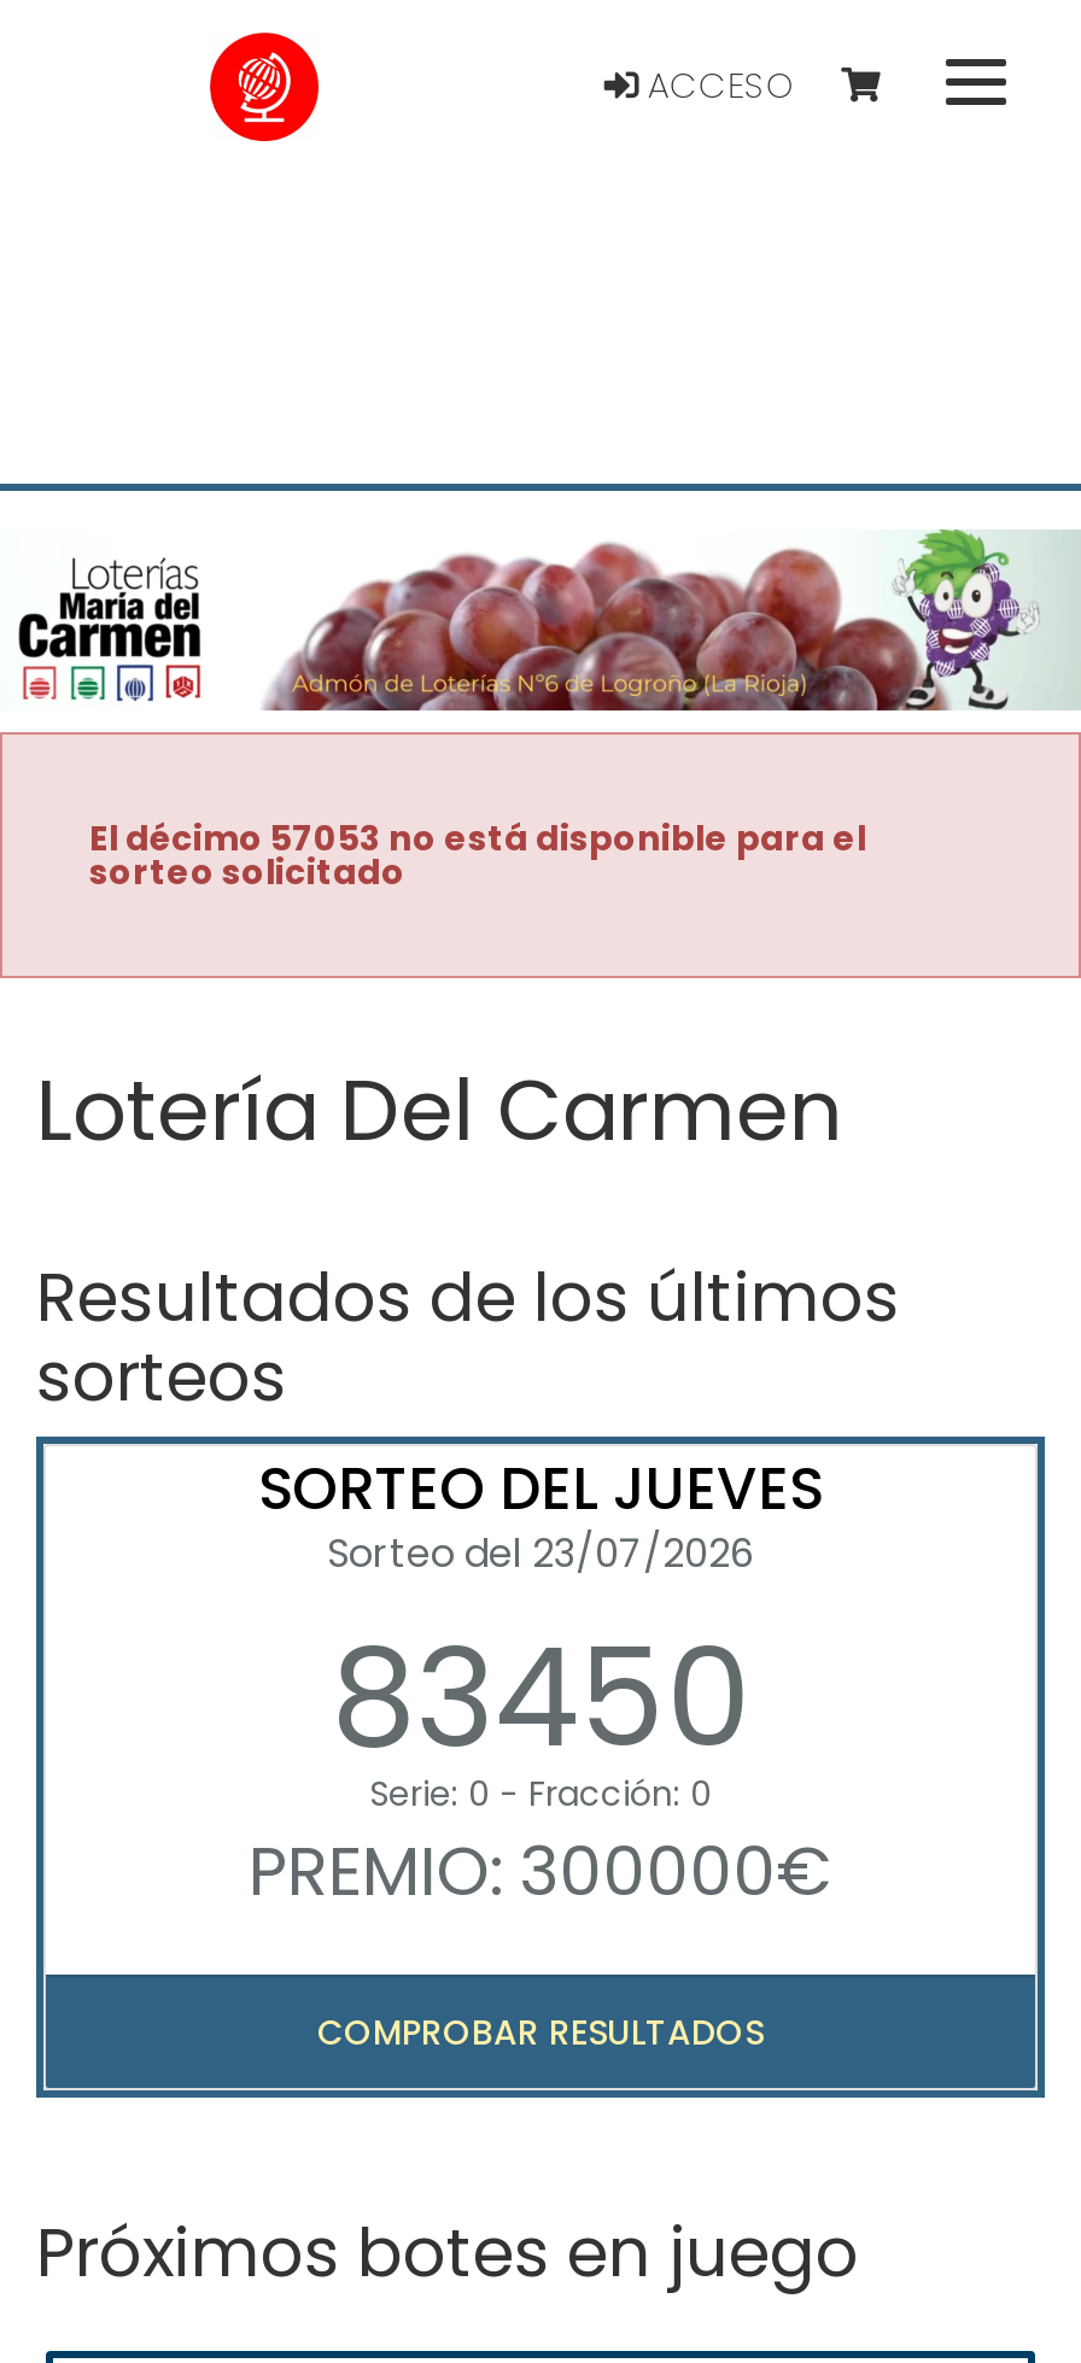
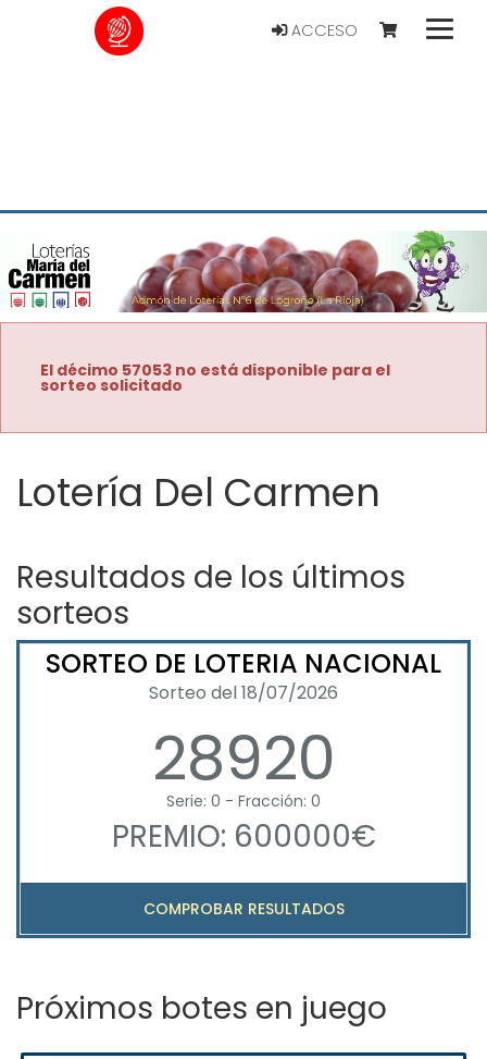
- SORTEO DEL JUEVES
- Sorteo del 23/07/2026
- 83450
+ SORTEO DE LOTERIA NACIONAL
+ Sorteo del 18/07/2026
+ 28920

- PREMIO: 300000€
+ PREMIO: 600000€
